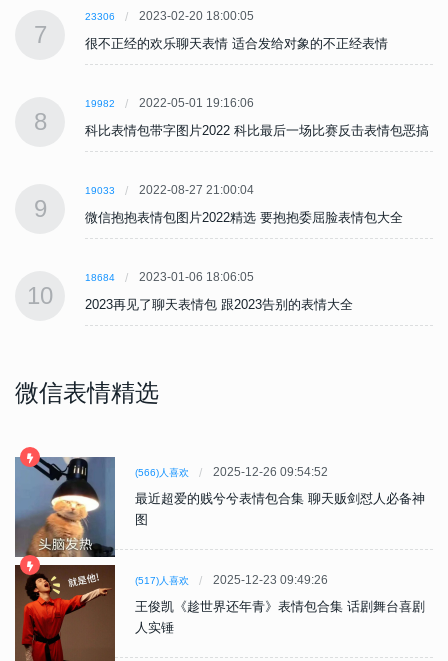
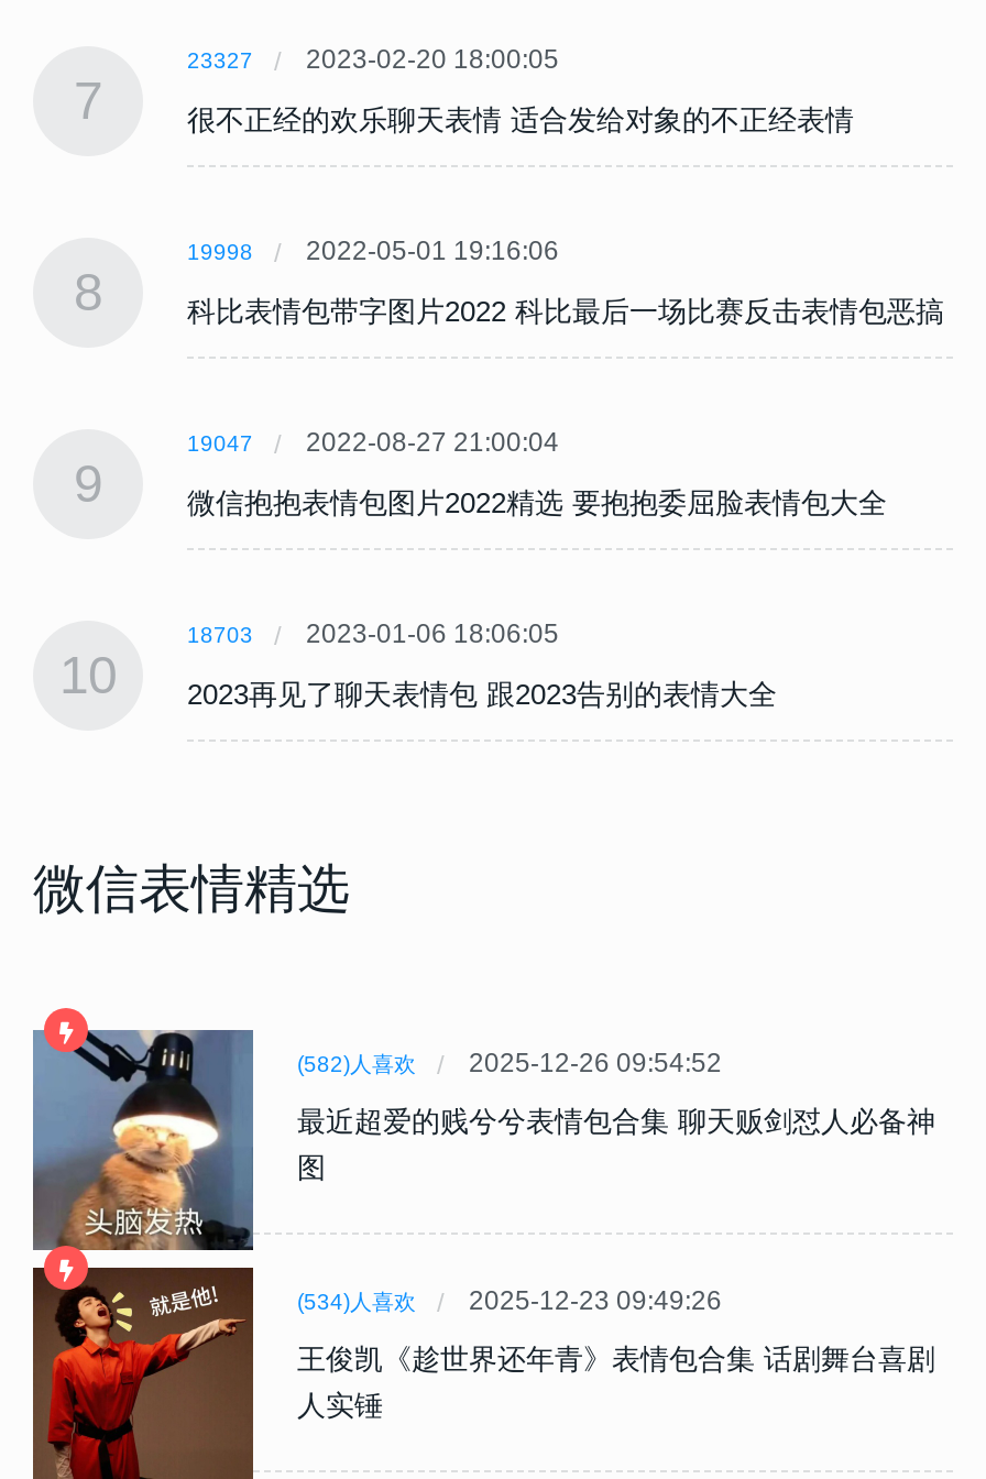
- 23306
+ 23327

- 19982
+ 19998

- 19033
+ 19047

- 18684
+ 18703

- (566)人喜欢
+ (582)人喜欢

- (517)人喜欢
+ (534)人喜欢
